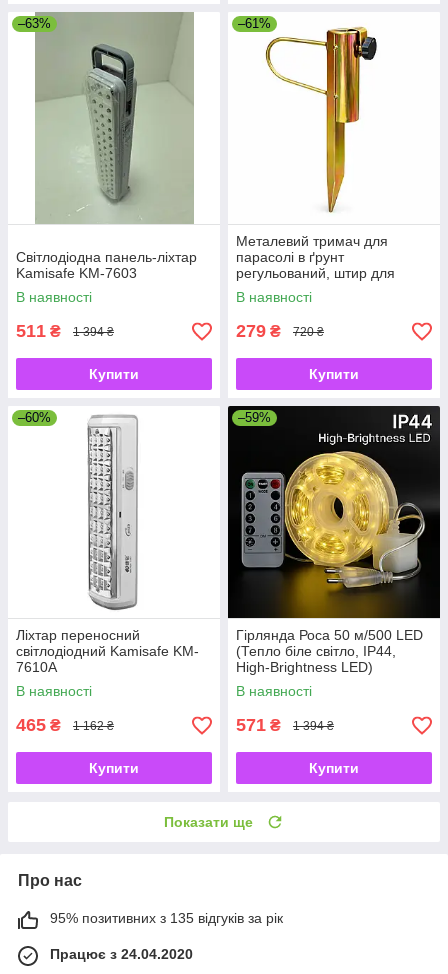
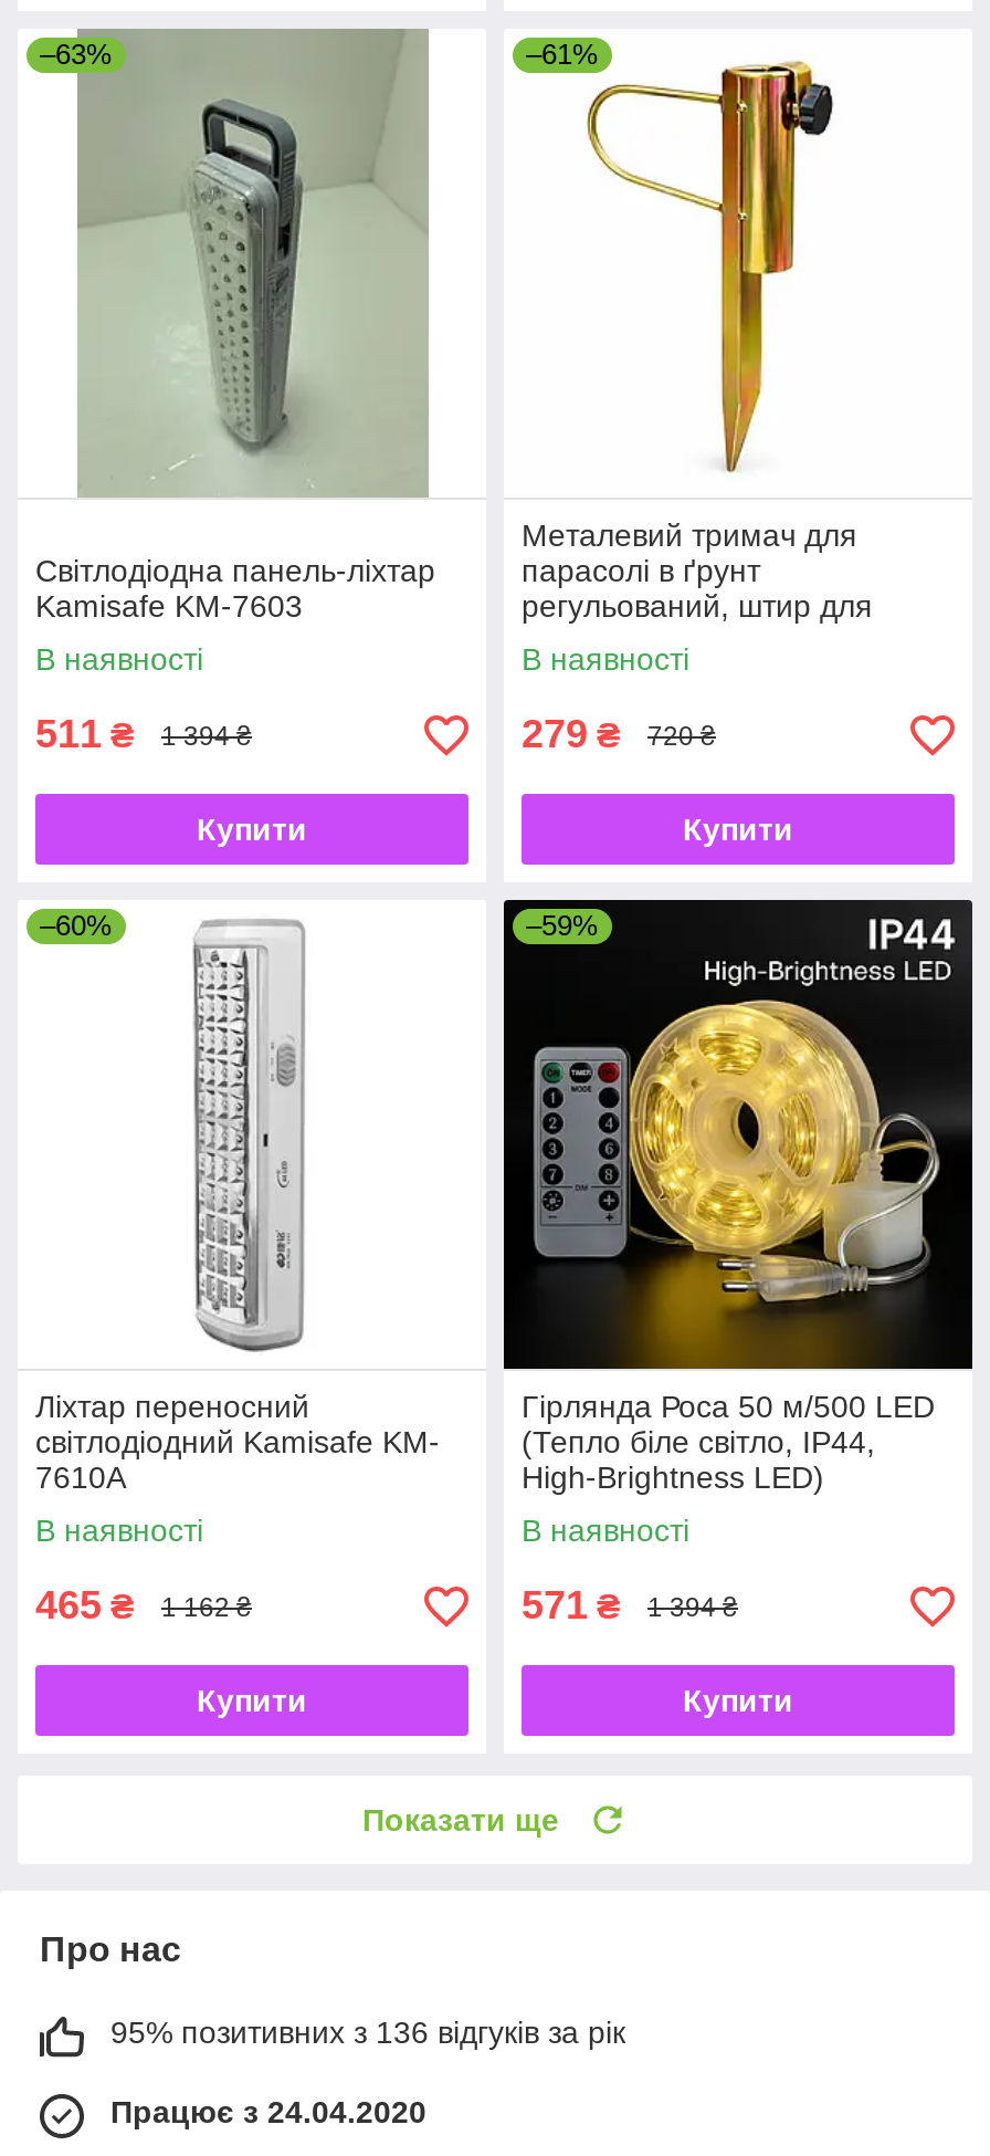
- 95% позитивних з 135 відгуків за рік
+ 95% позитивних з 136 відгуків за рік
